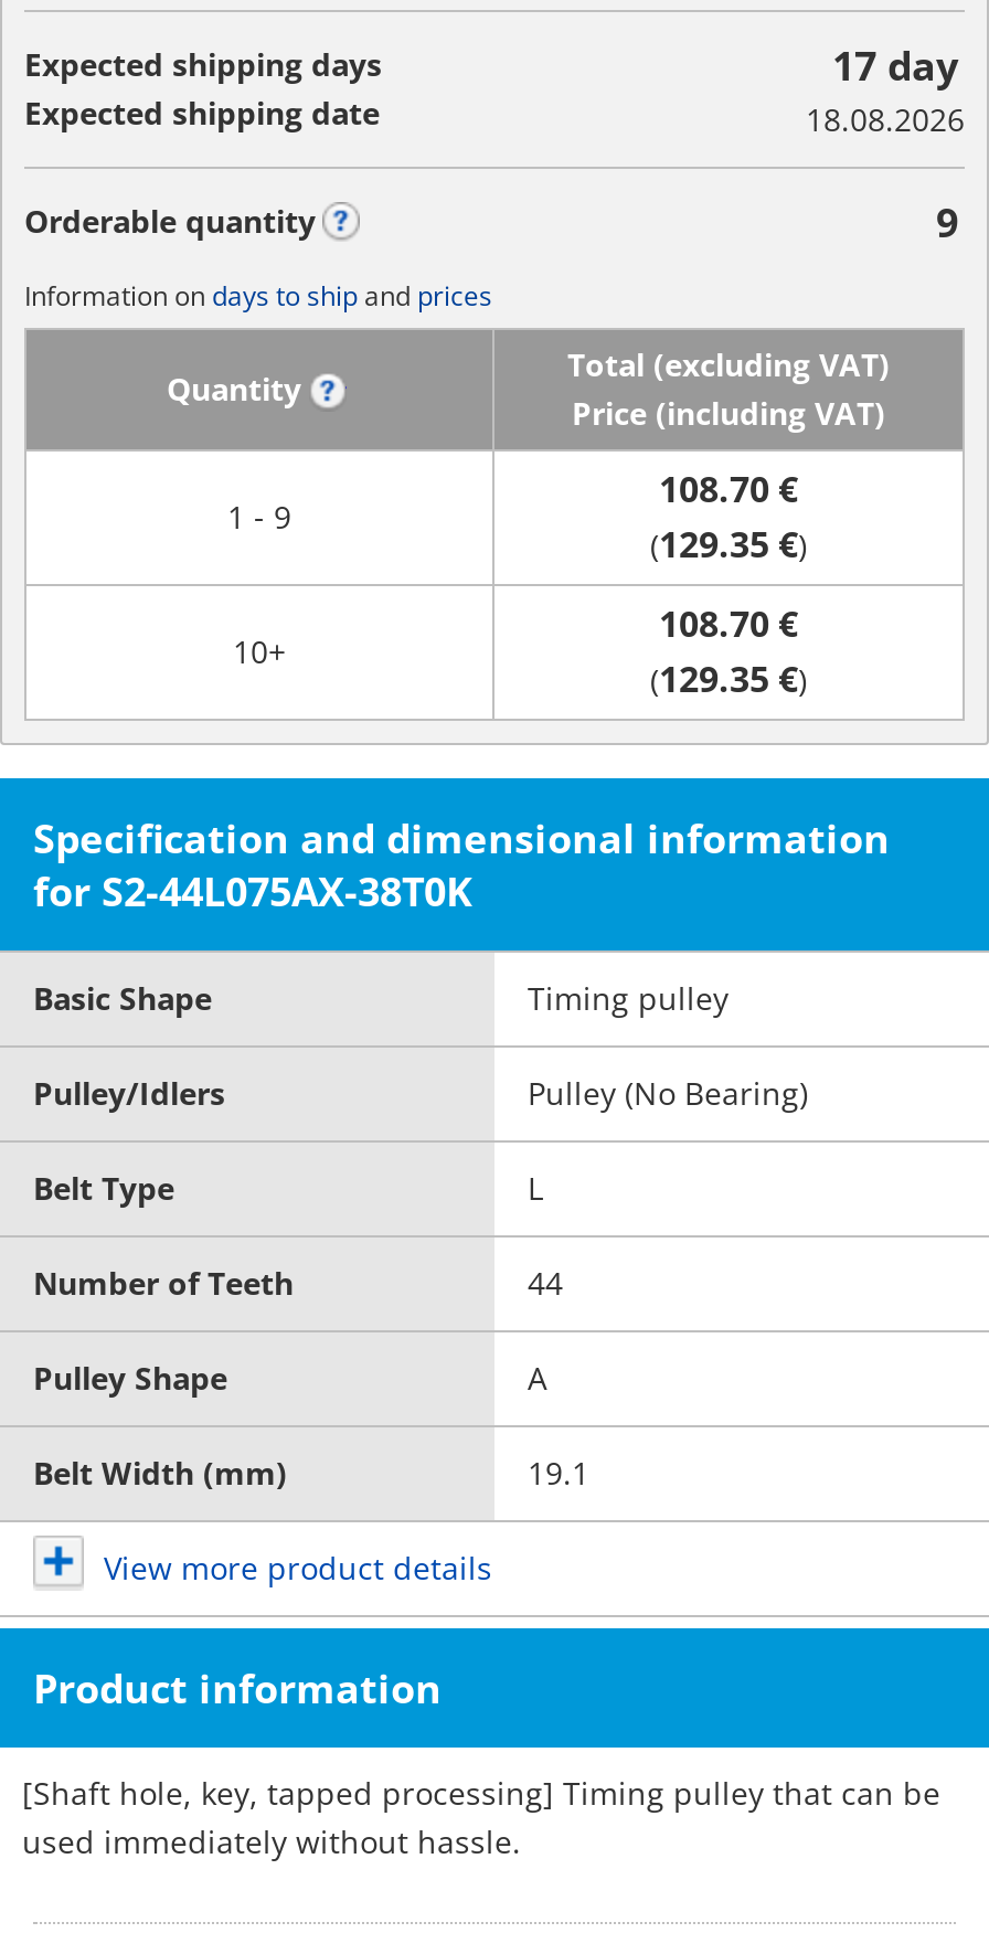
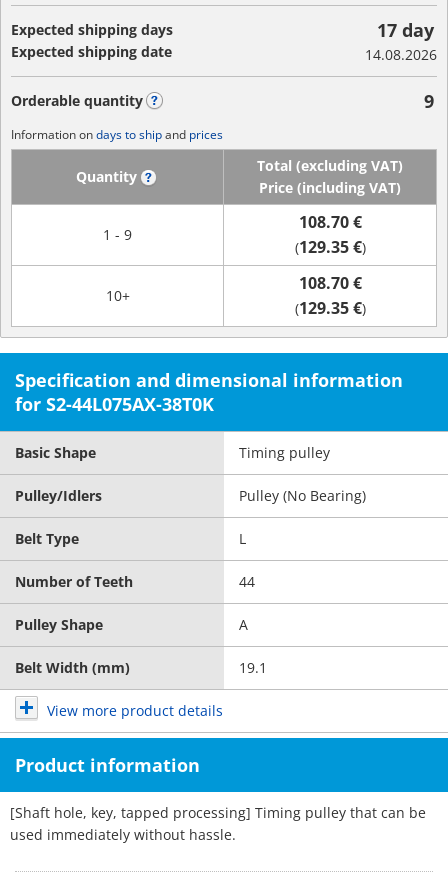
- 18.08.2026
+ 14.08.2026
